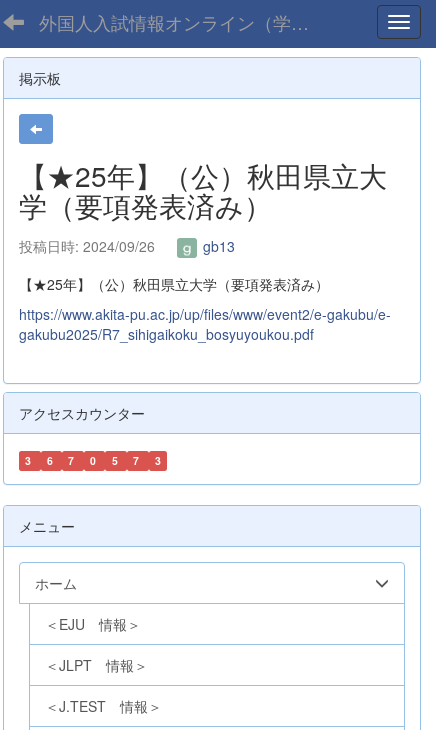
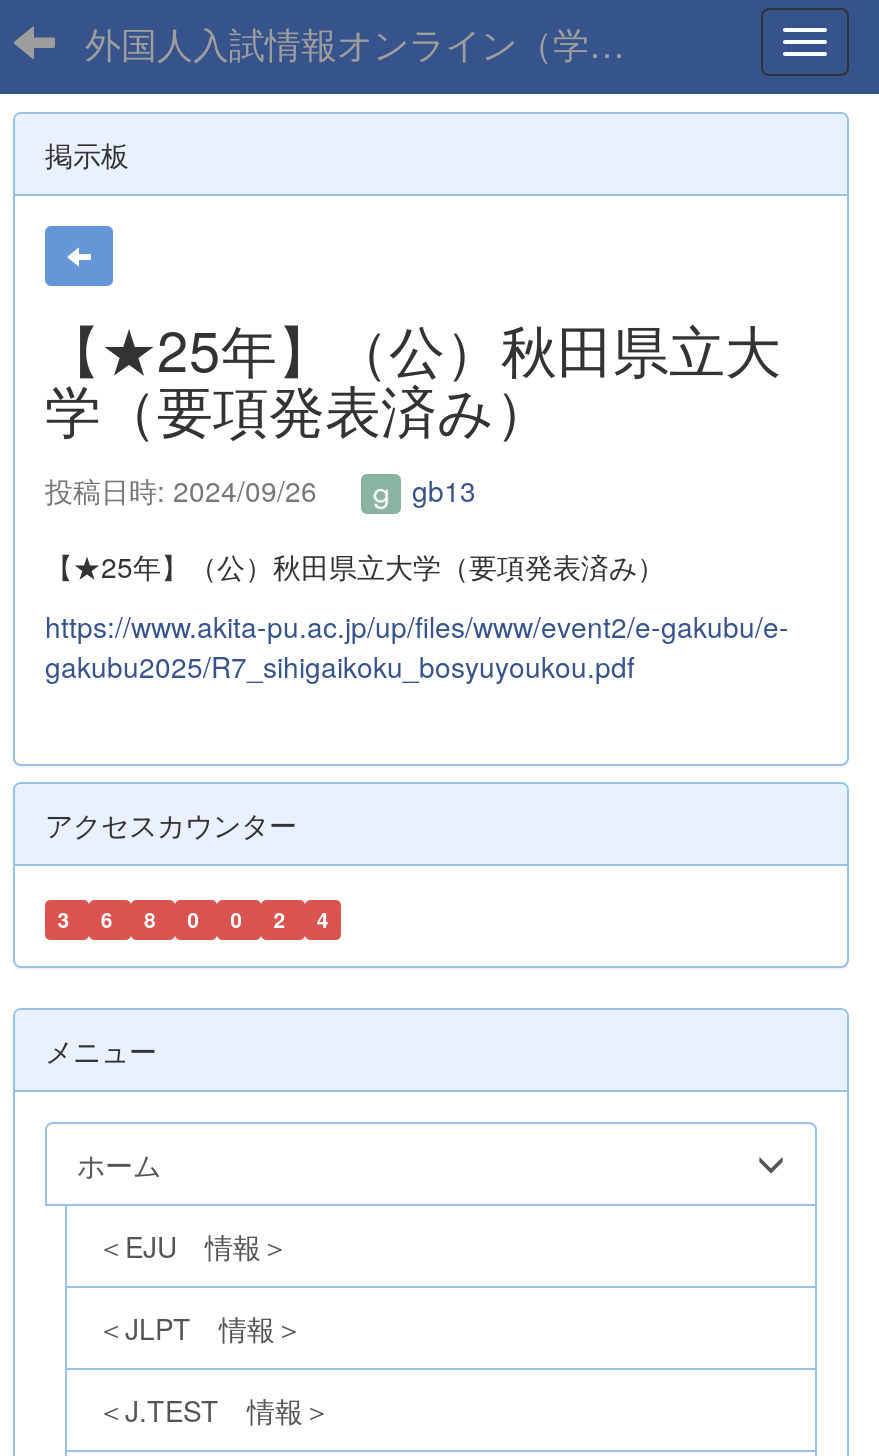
- 7
+ 8

- 5
+ 0

- 7
+ 2

- 3
+ 4
